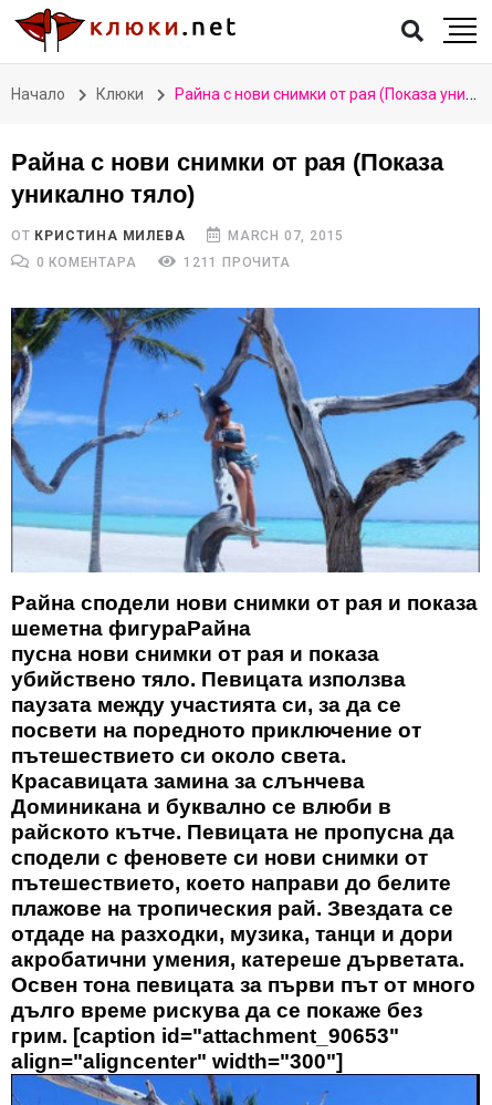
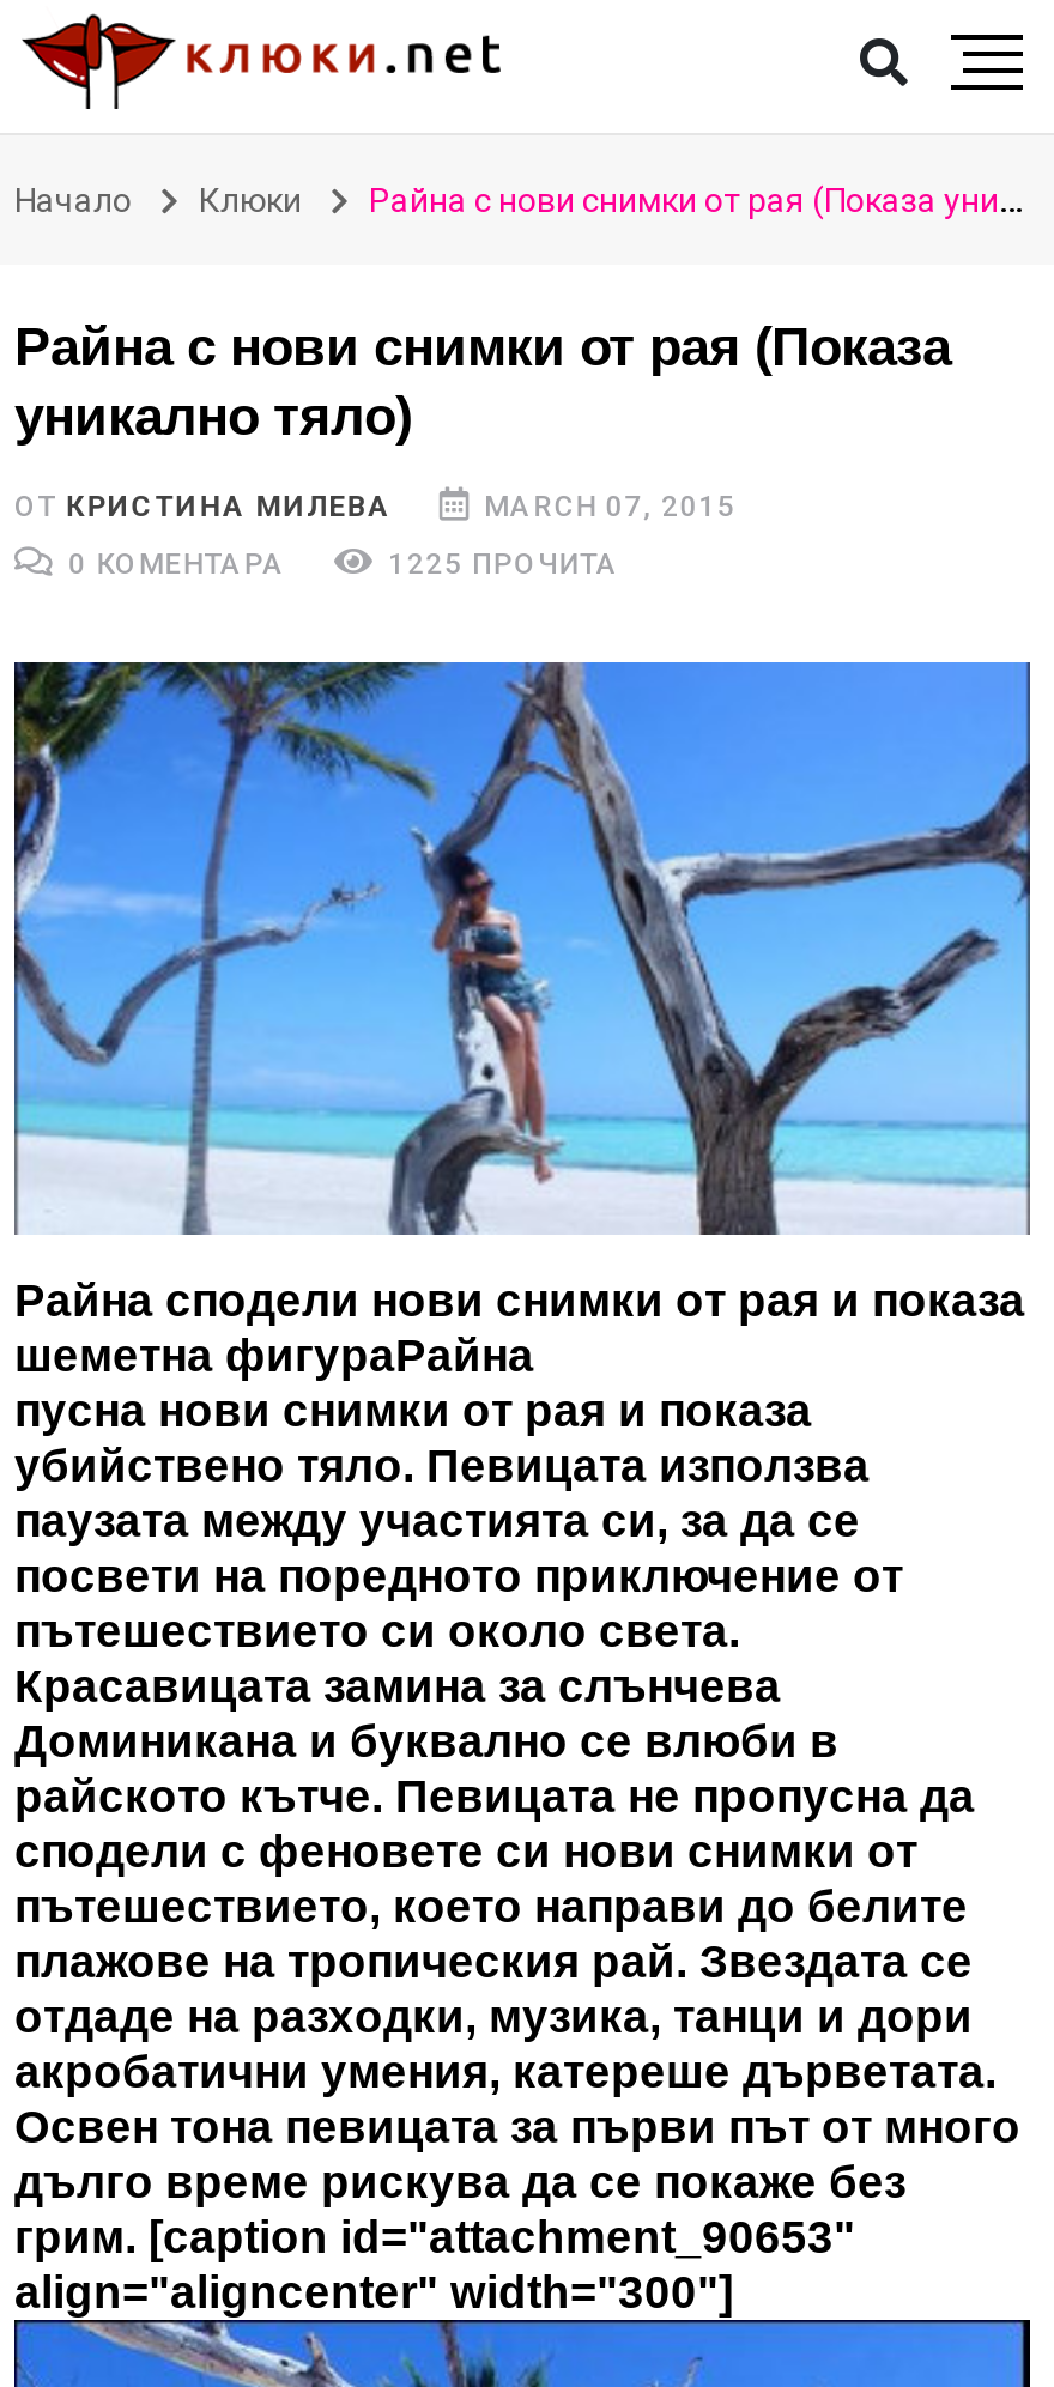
- 1211 ПРОЧИТА
+ 1225 ПРОЧИТА
